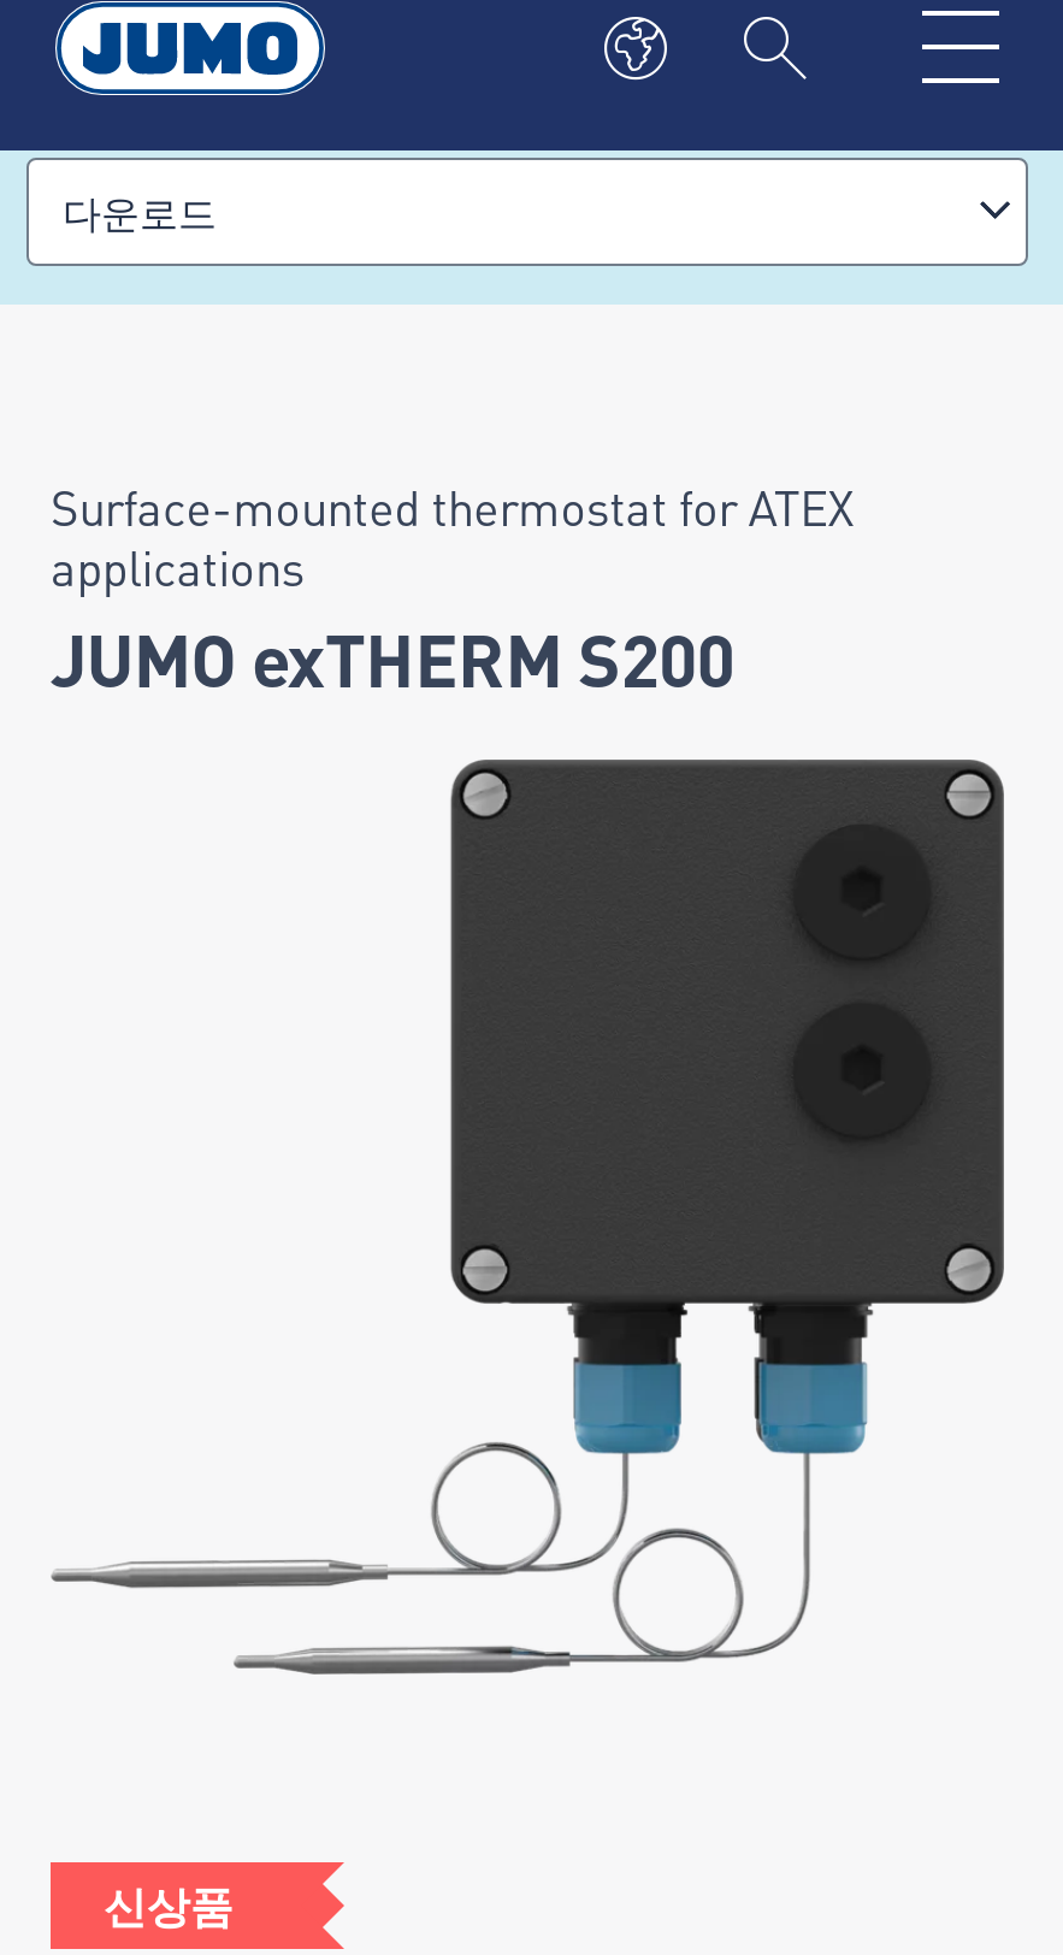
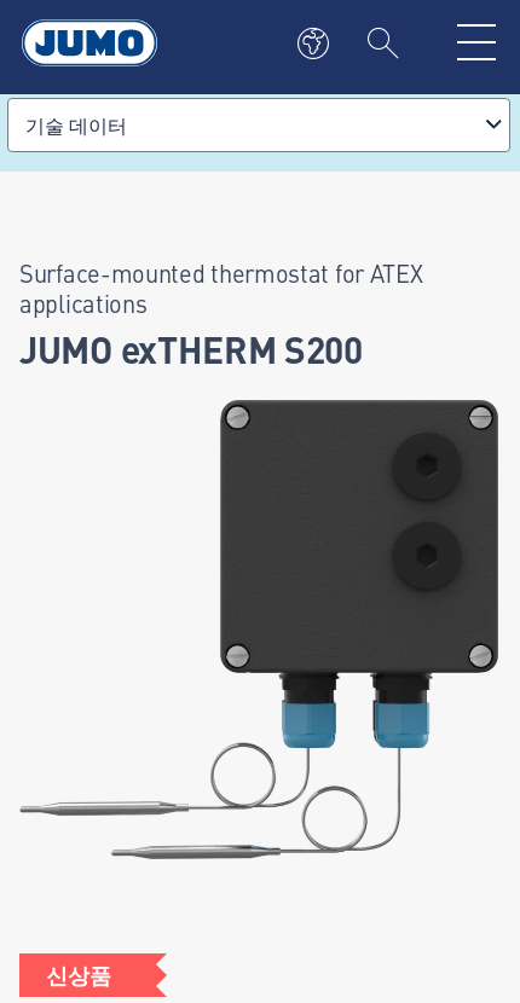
- 다운로드
+ 기술 데이터
